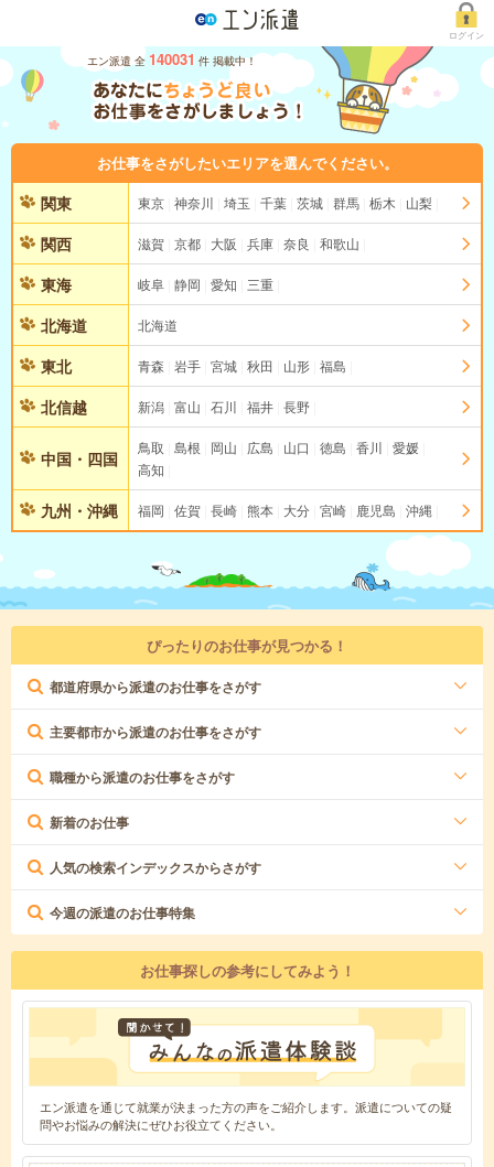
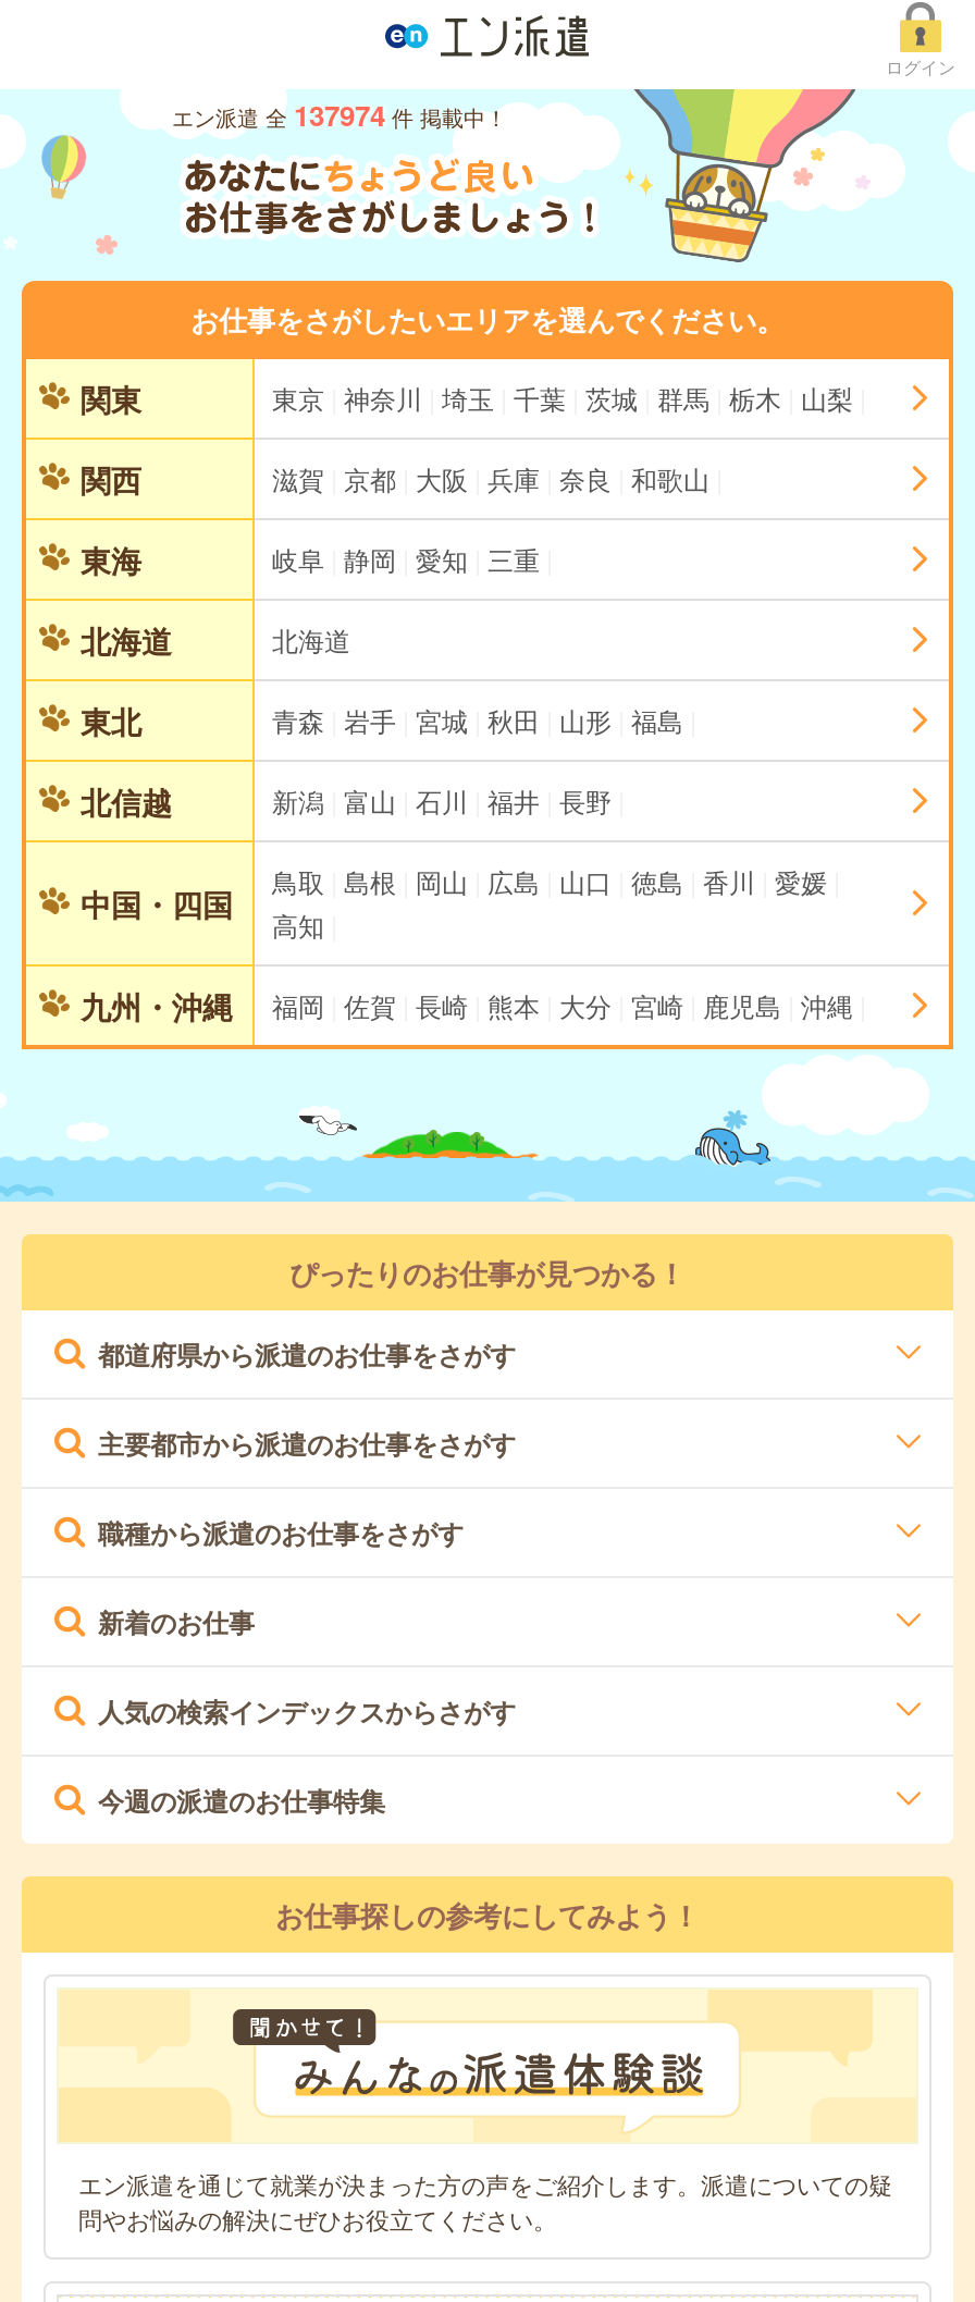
- エン派遣 全 140031 件 掲載中！
+ エン派遣 全 137974 件 掲載中！
